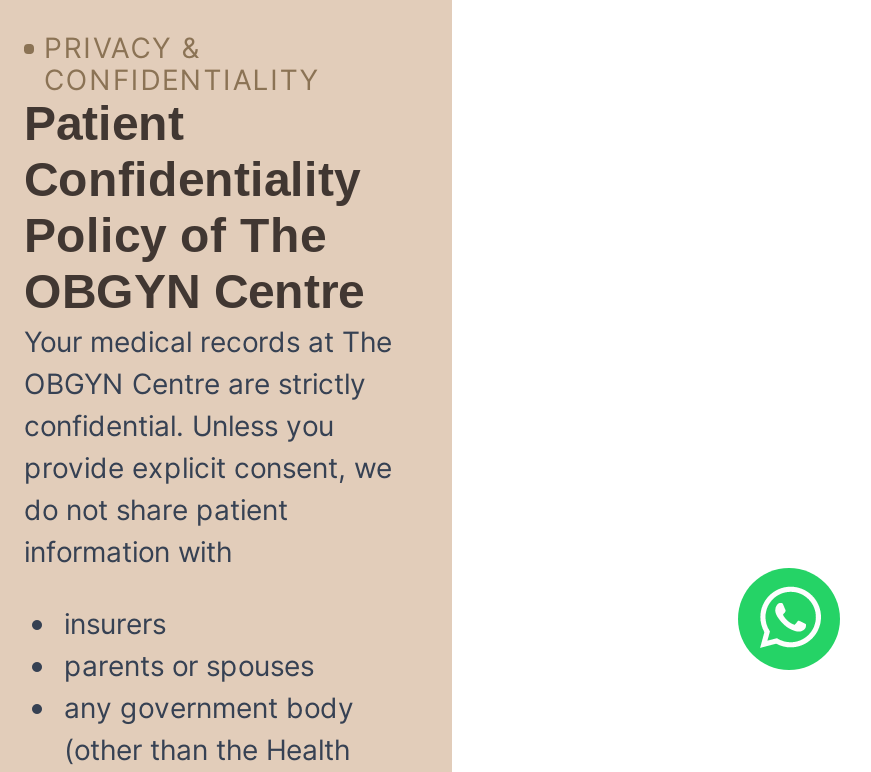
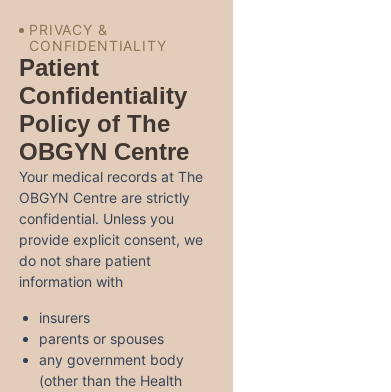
- [image]
